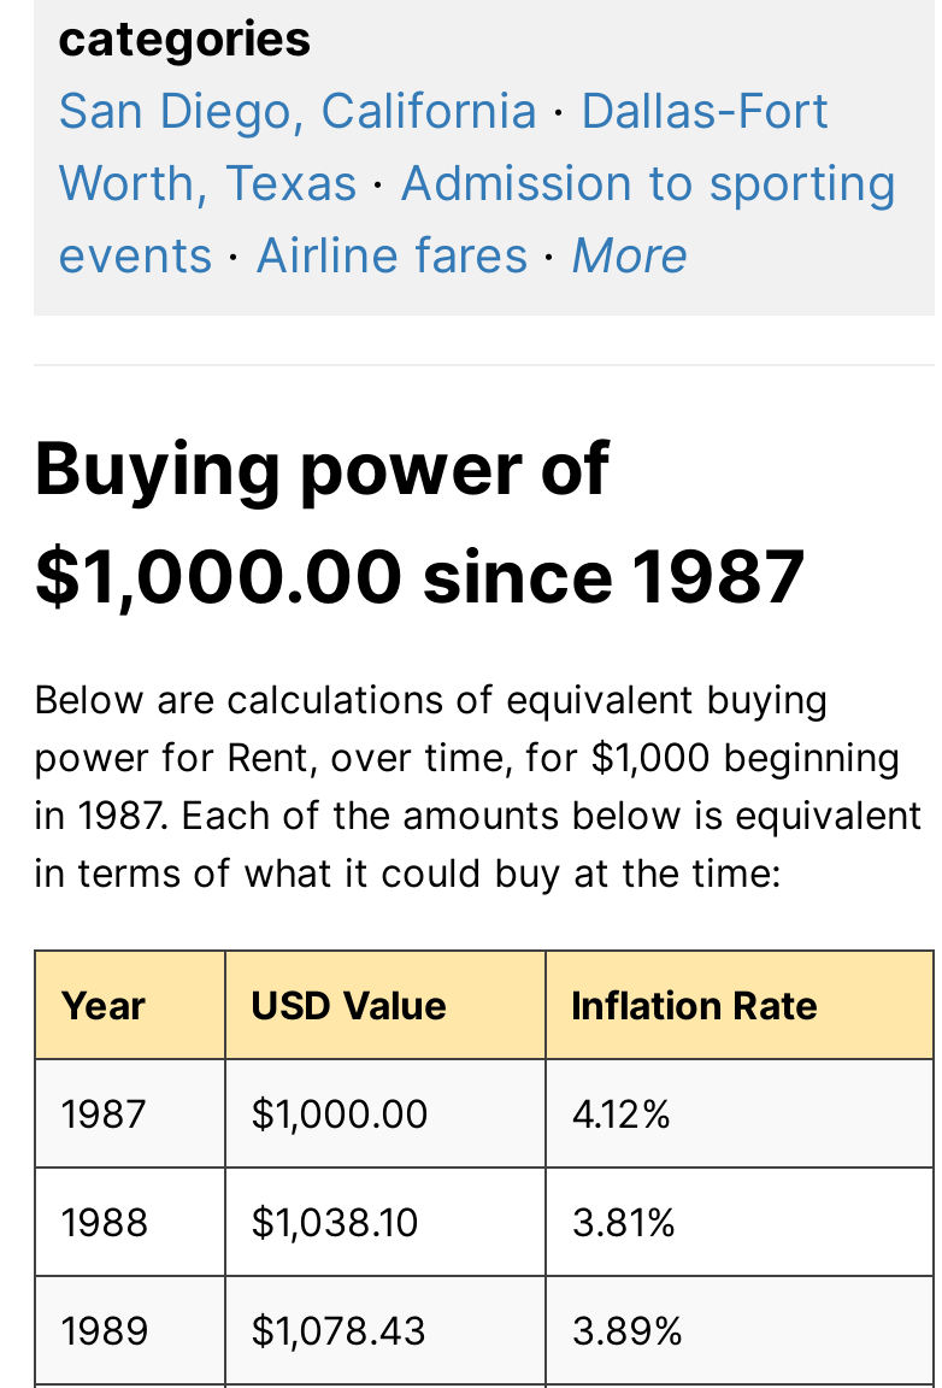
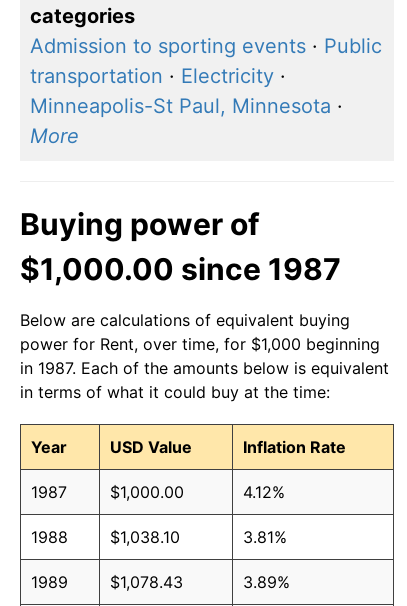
- San Diego, California · Dallas-Fort
- Worth, Texas · Admission to sporting
- events · Airline fares · More
+ Admission to sporting events · Public
+ transportation · Electricity ·
+ Minneapolis-St Paul, Minnesota ·
+ More
